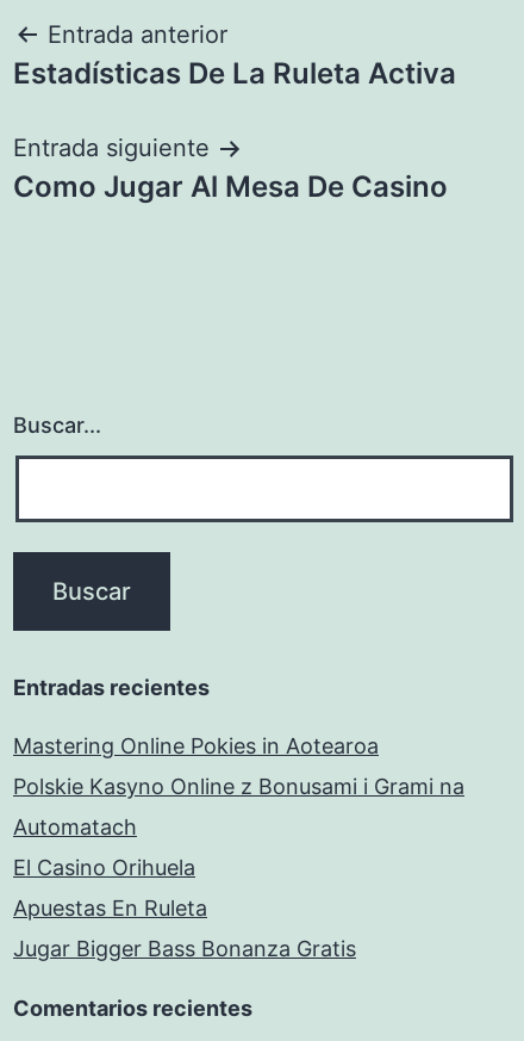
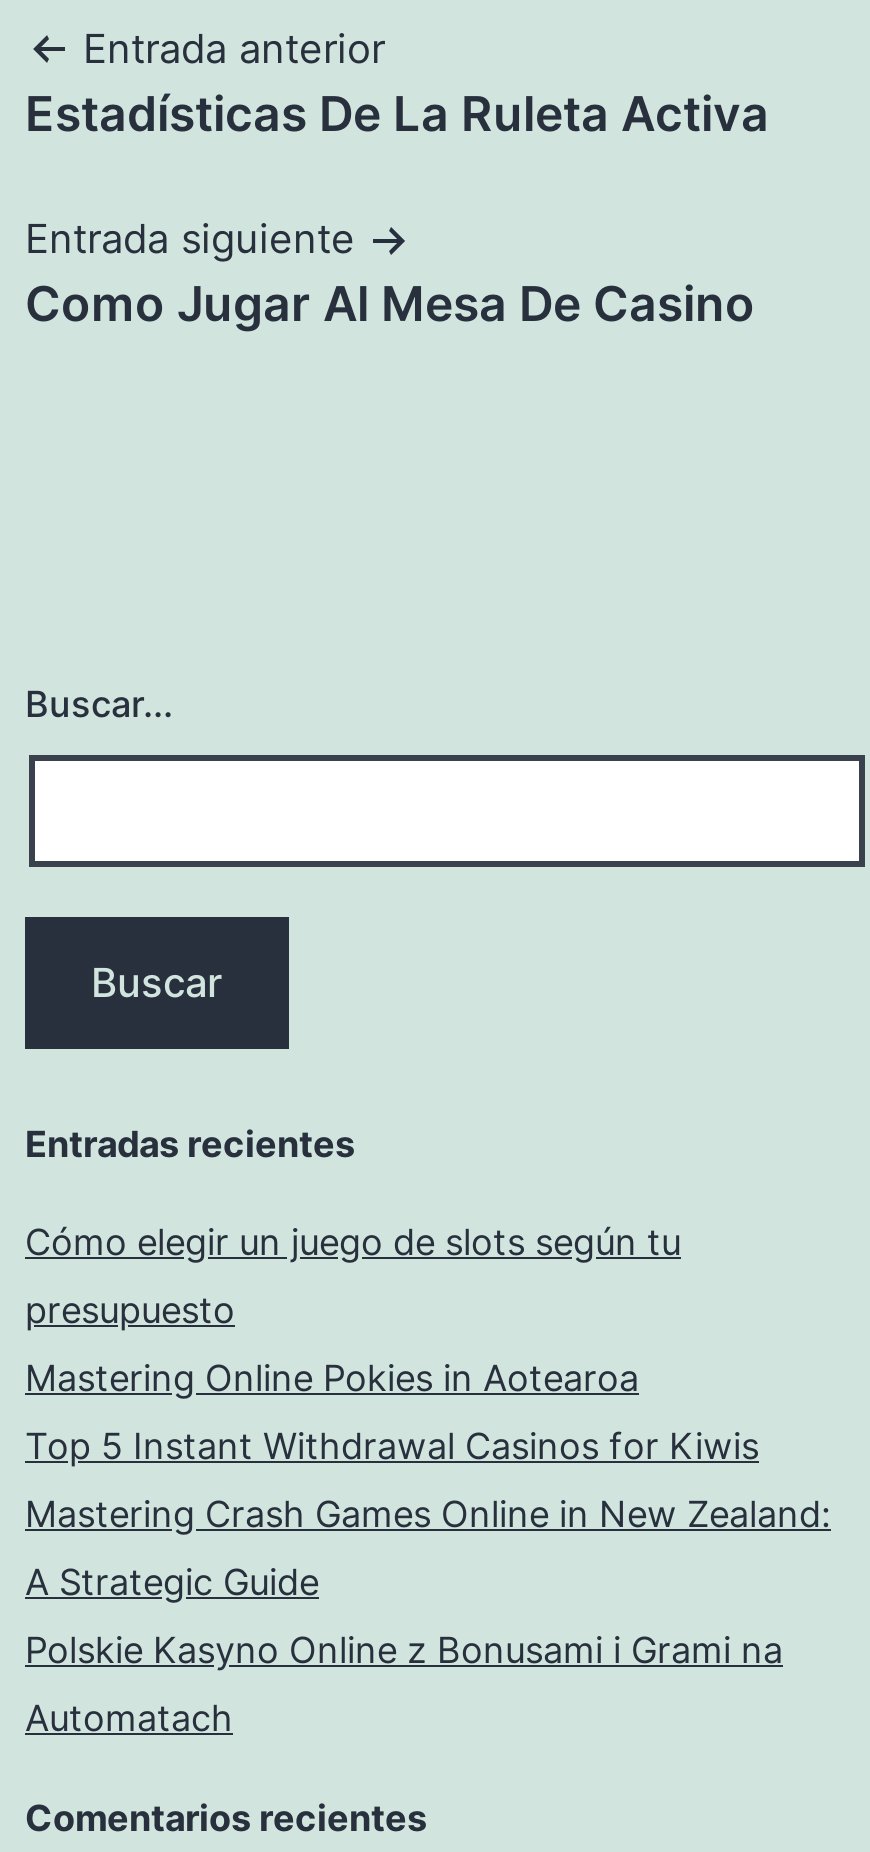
+ Cómo elegir un juego de slots según tu
+ presupuesto

+ Top 5 Instant Withdrawal Casinos for Kiwis
+ Mastering Crash Games Online in New Zealand:
+ A Strategic Guide

moved down: Polskie Kasyno Online z Bonusami i Grami na | Automatach

- El Casino Orihuela
- Apuestas En Ruleta
- Jugar Bigger Bass Bonanza Gratis
